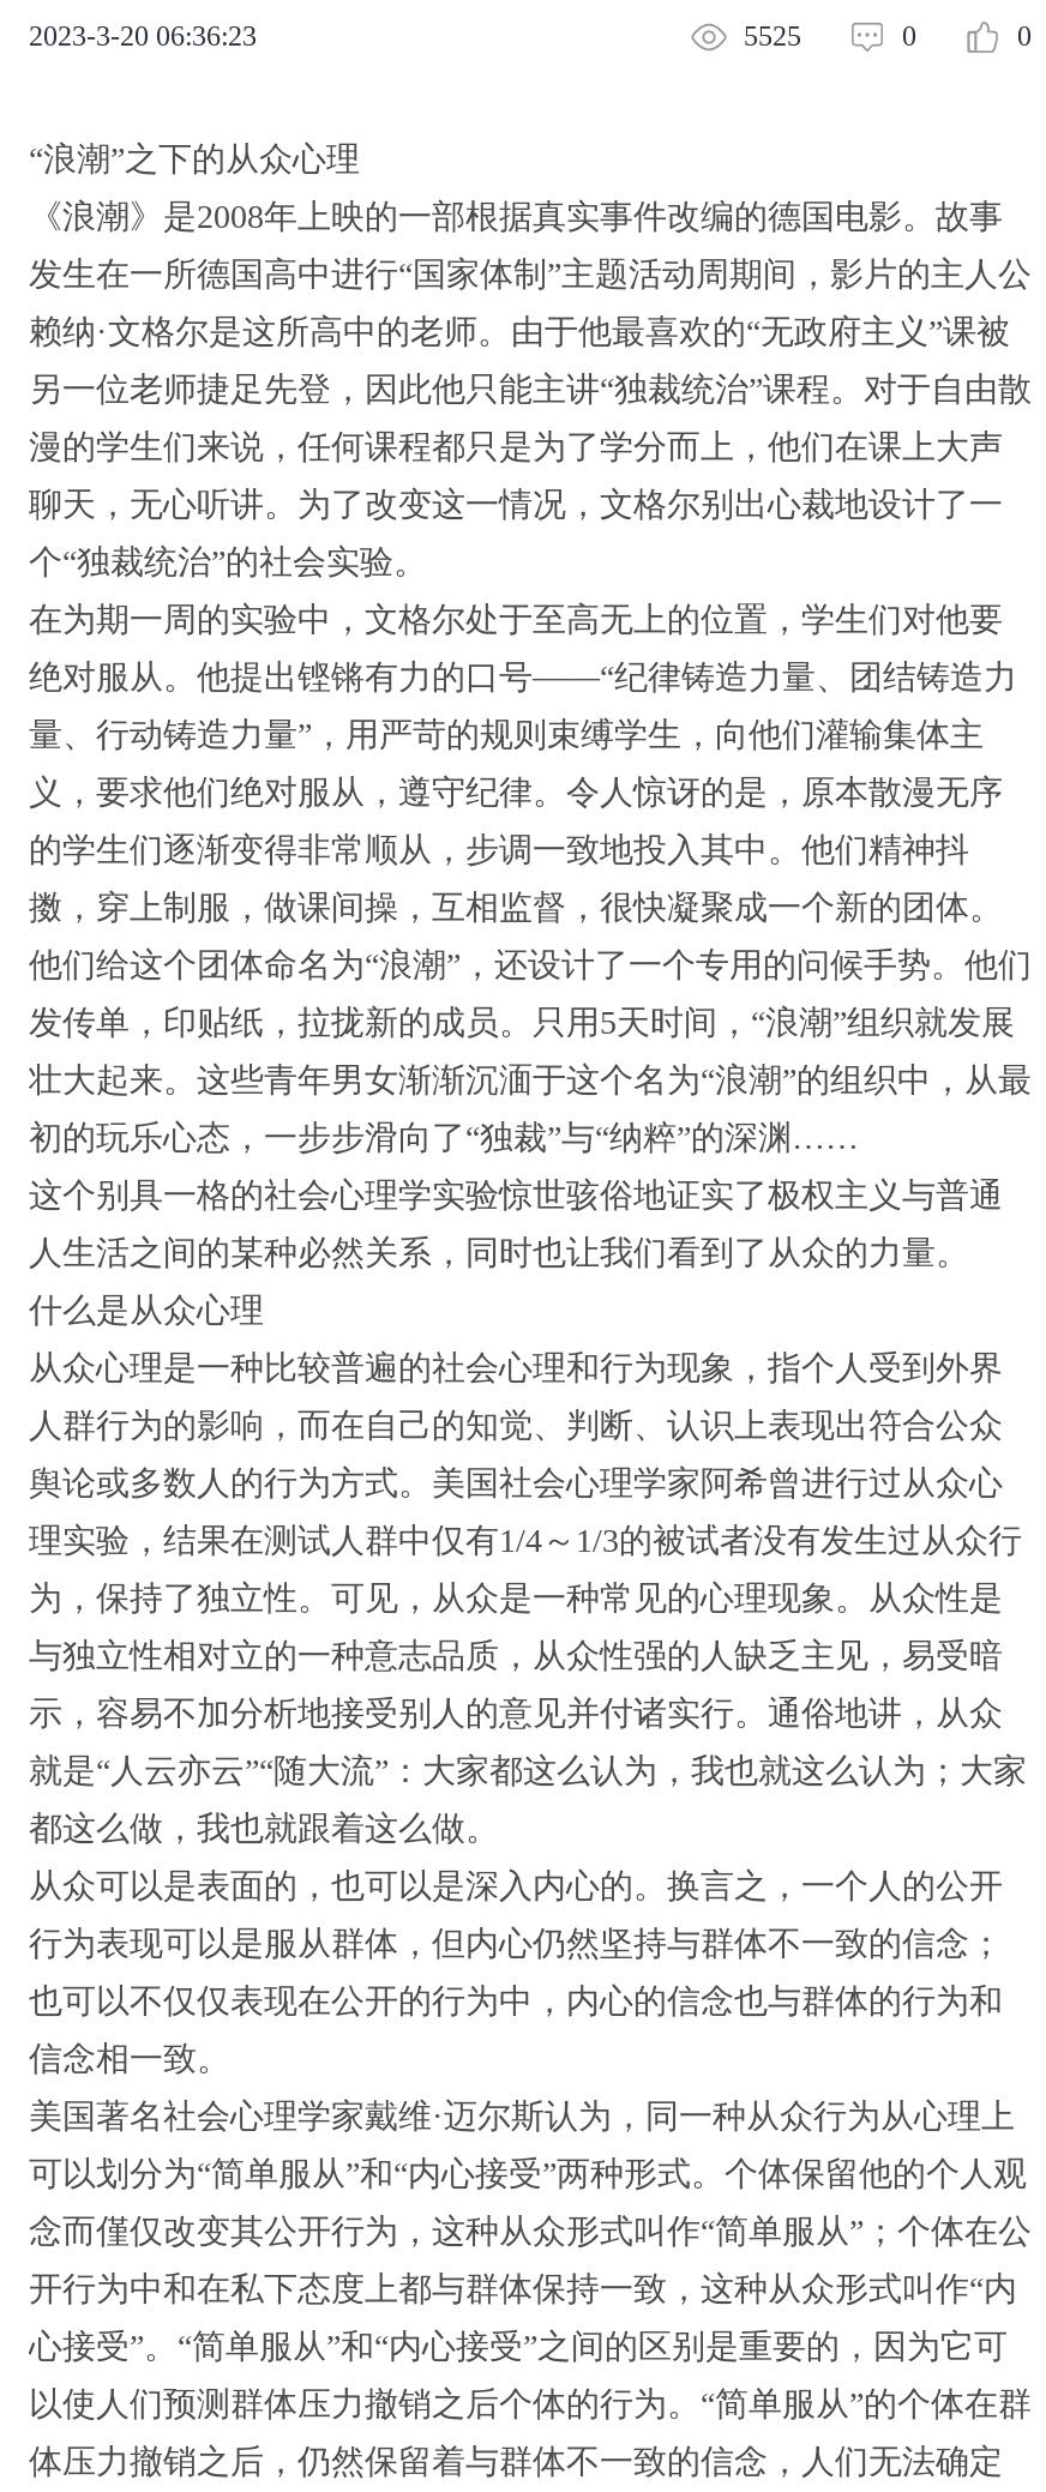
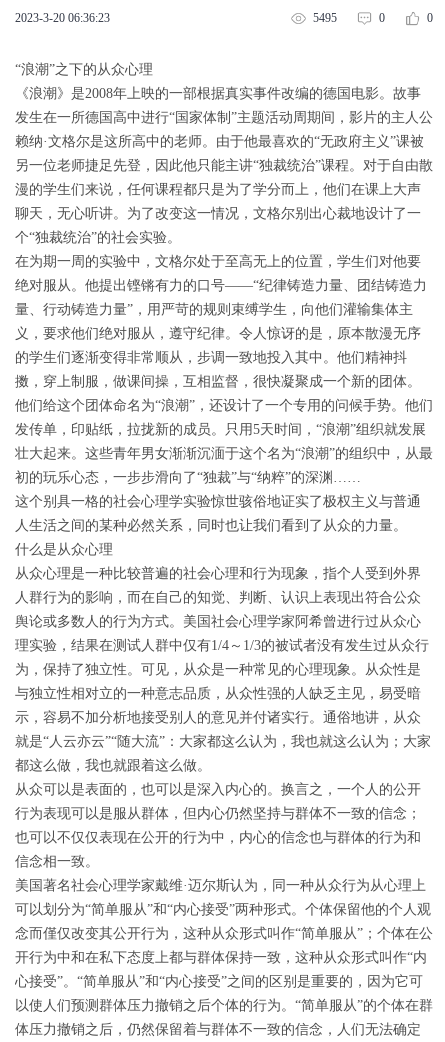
- 5525
+ 5495
